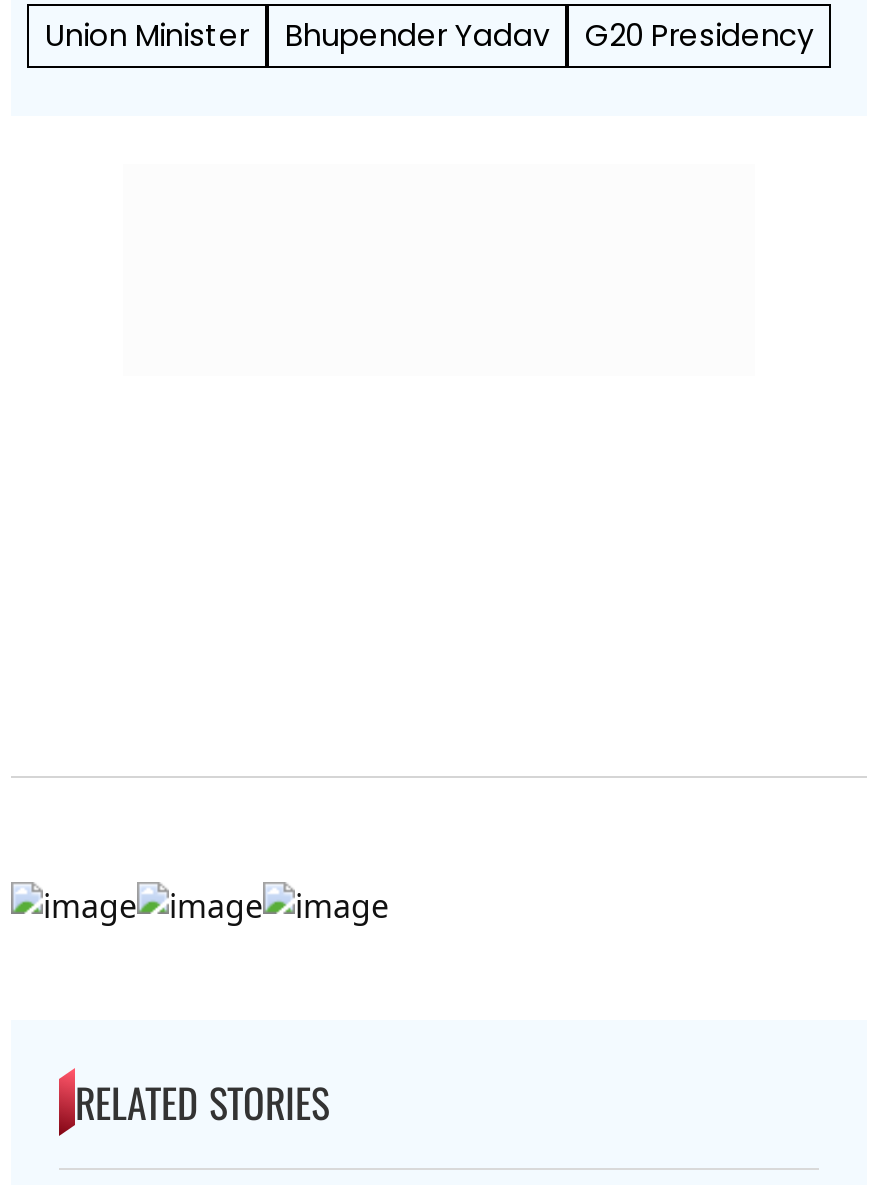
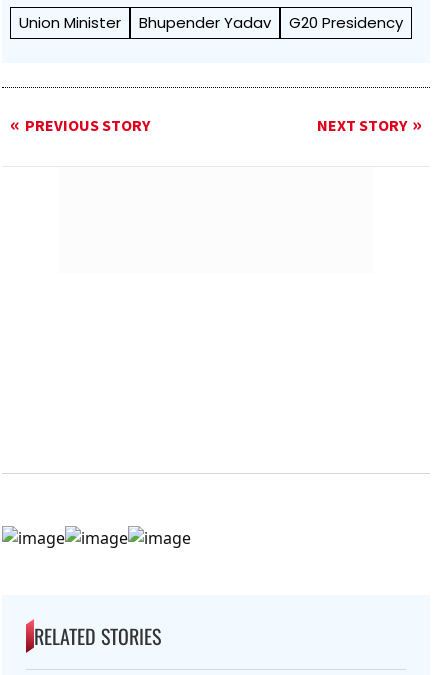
+ PREVIOUS STORY
+ NEXT STORY
